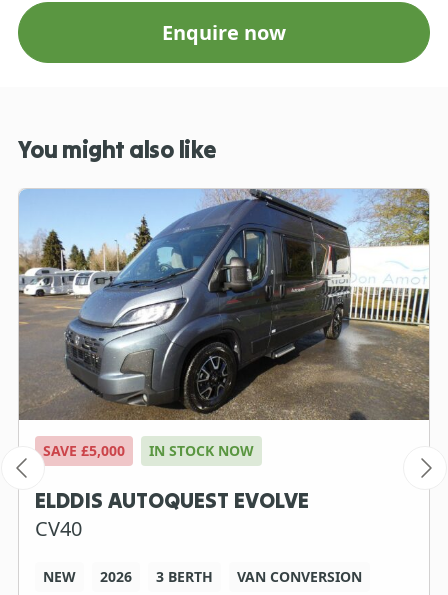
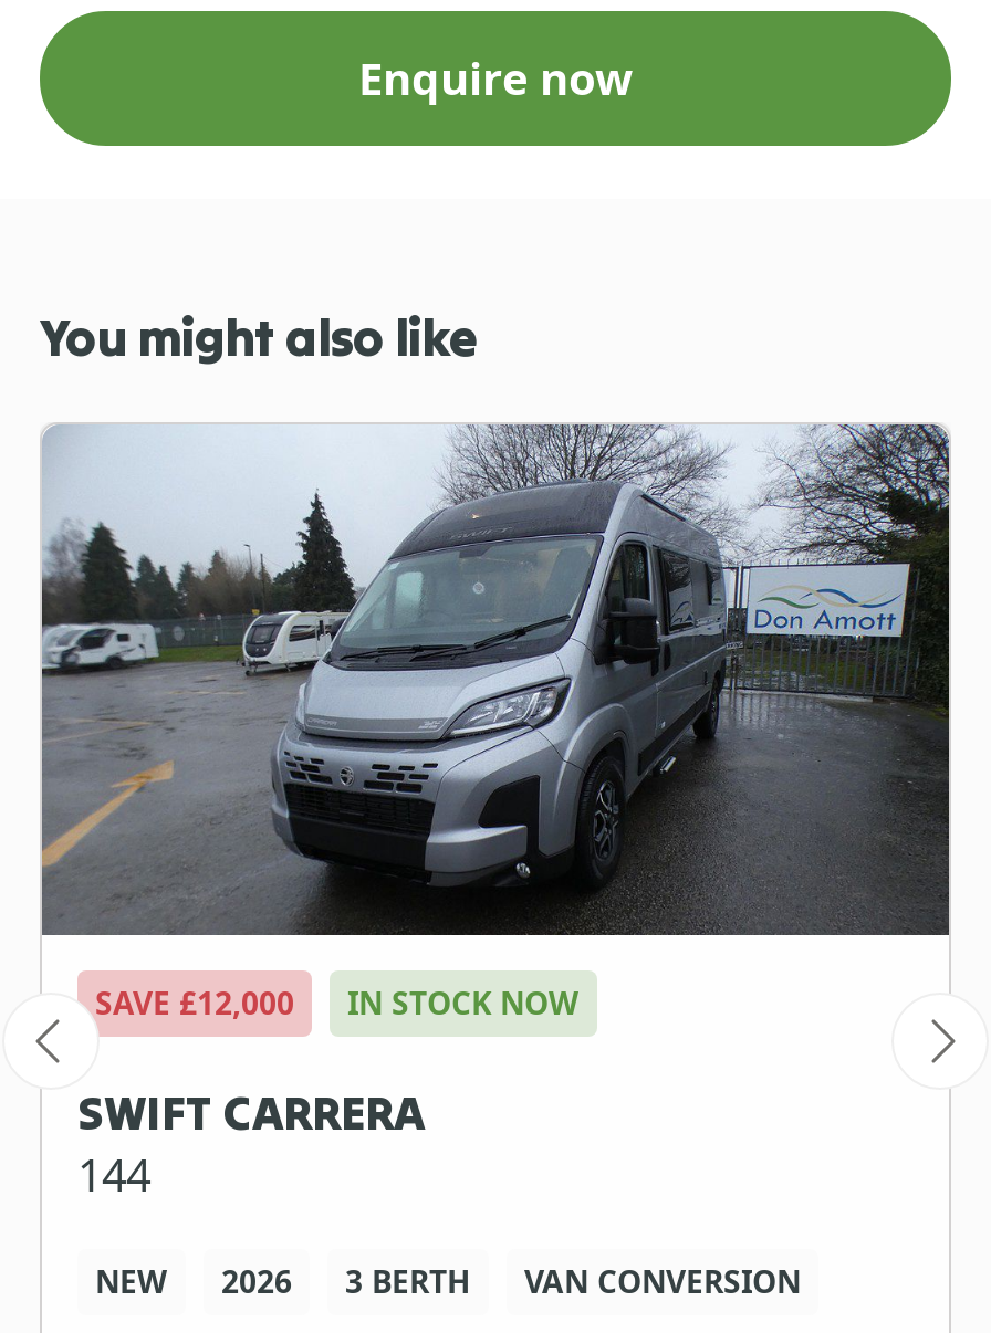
- [image]
- SAVE £5,000 IN STOCK NOW
+ [image]
+ SAVE £12,000 IN STOCK NOW

- ELDDIS AUTOQUEST EVOLVE
- CV40
+ SWIFT CARRERA
+ 144
